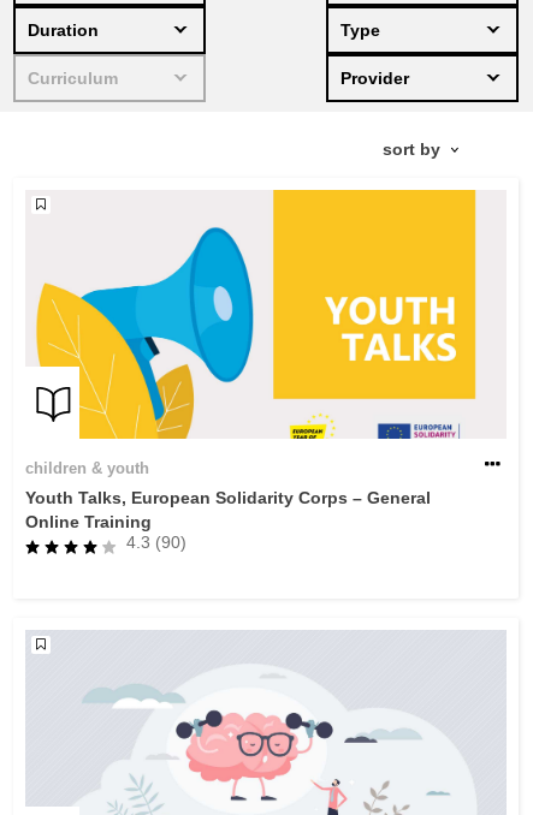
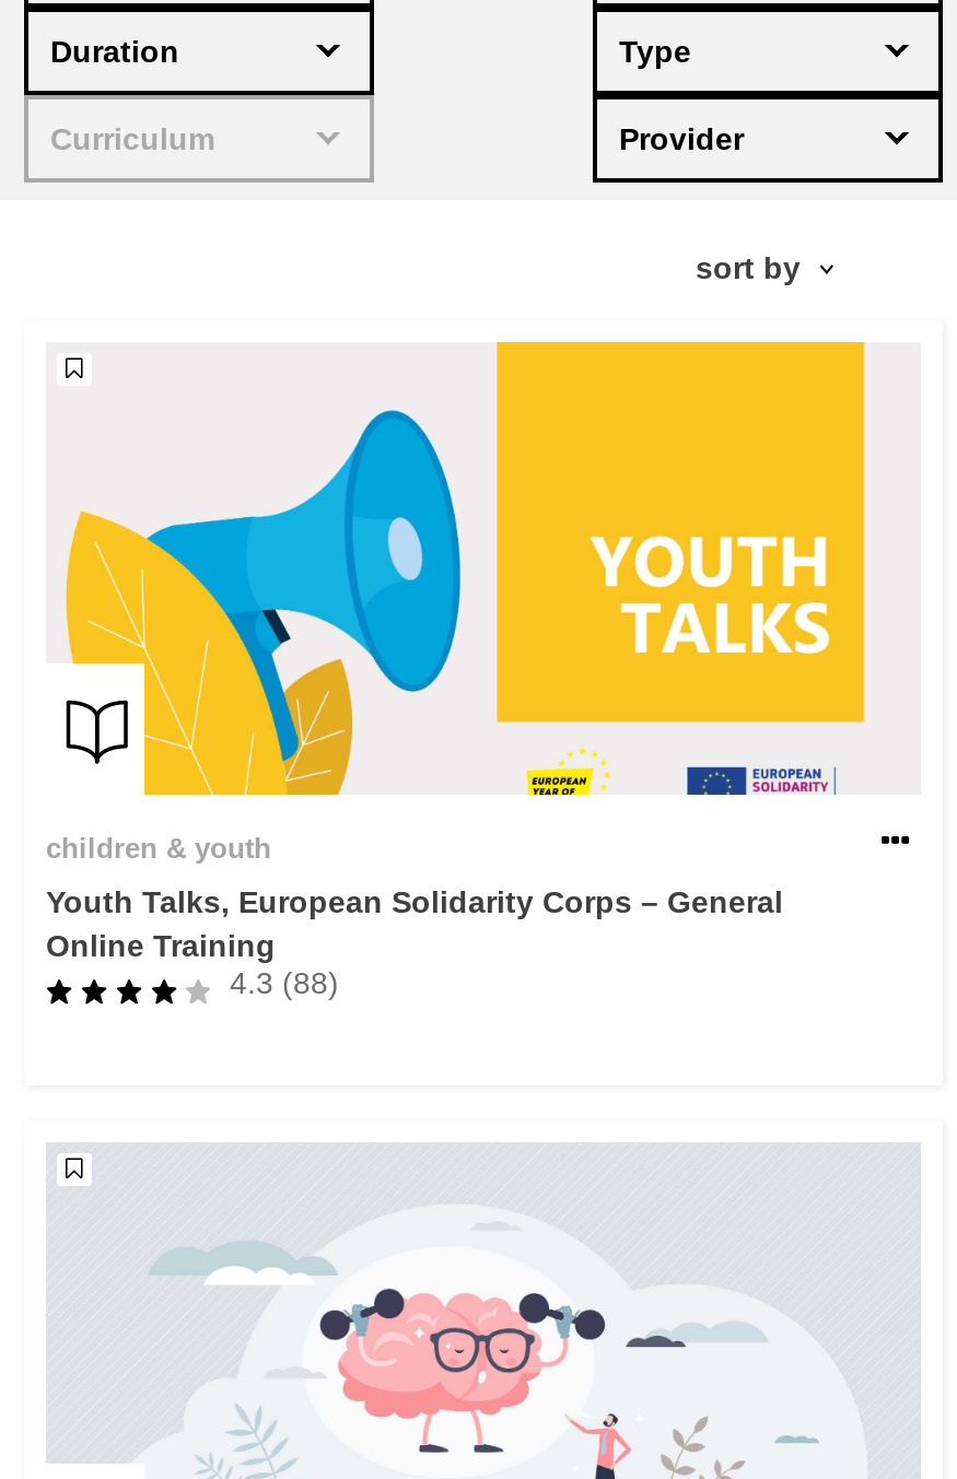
- 4.3 (90)
+ 4.3 (88)
